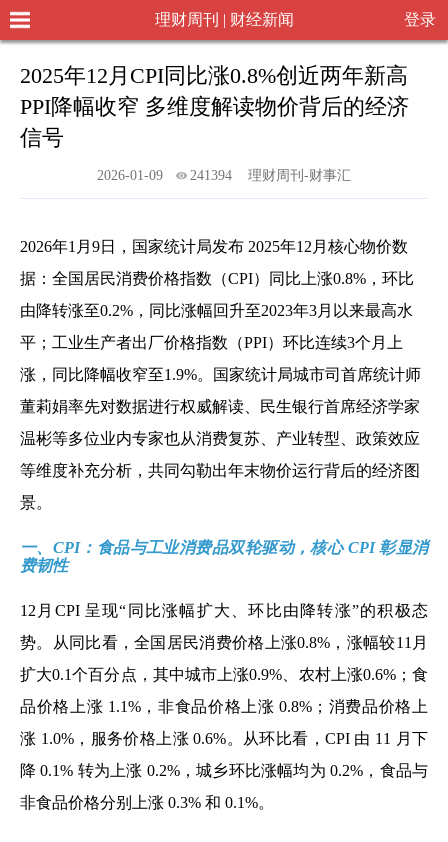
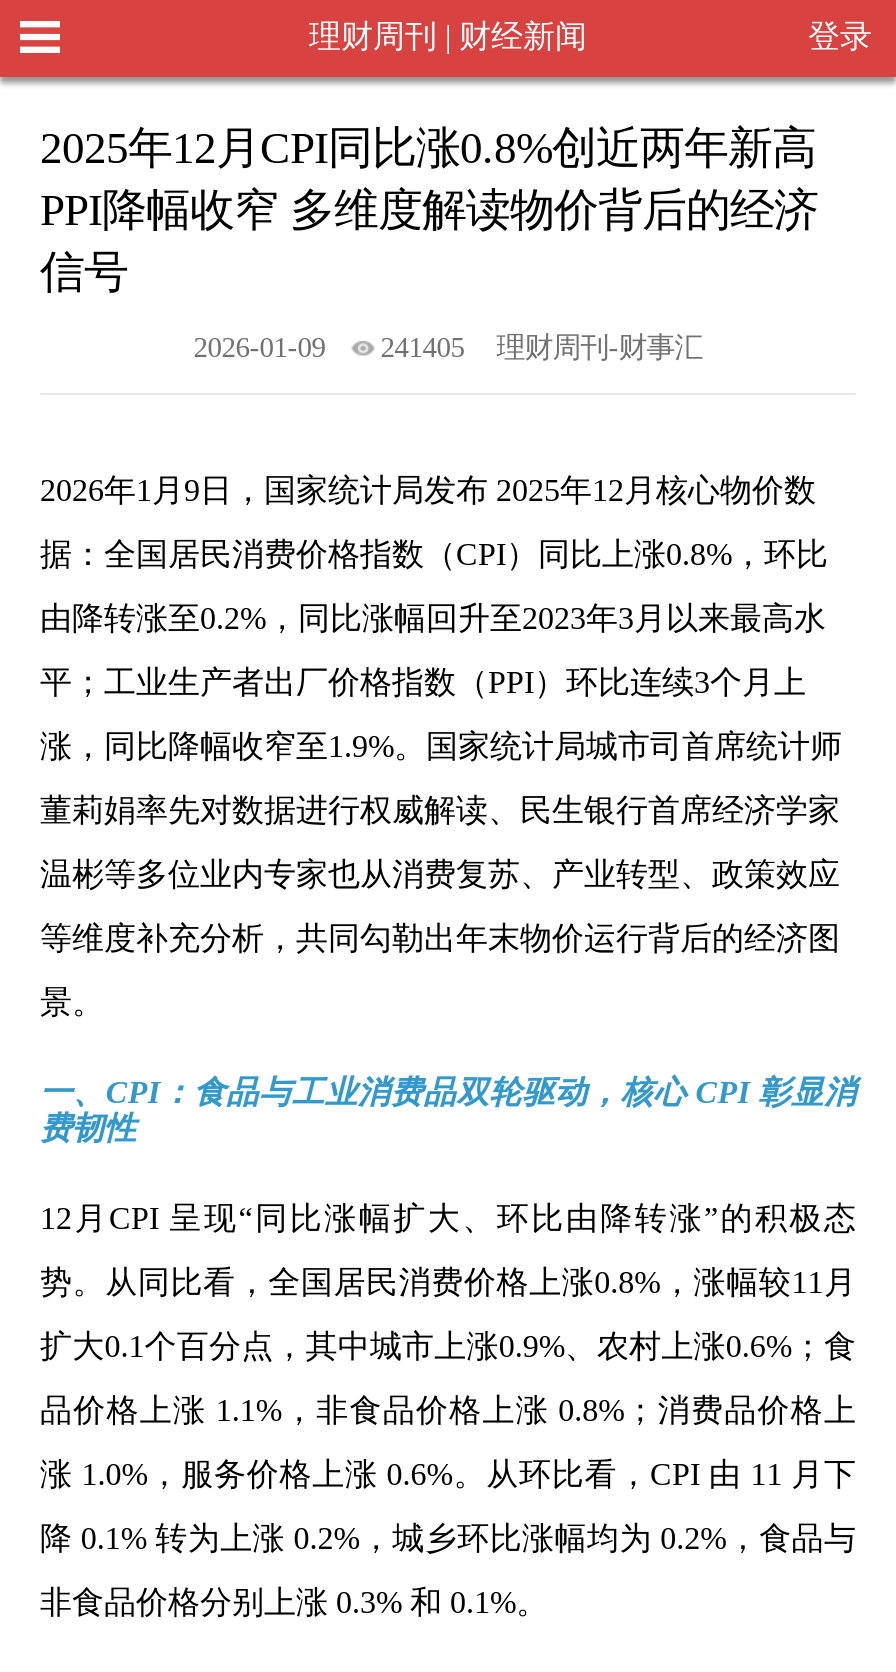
- 241394理财周刊-财事汇
+ 241405理财周刊-财事汇
